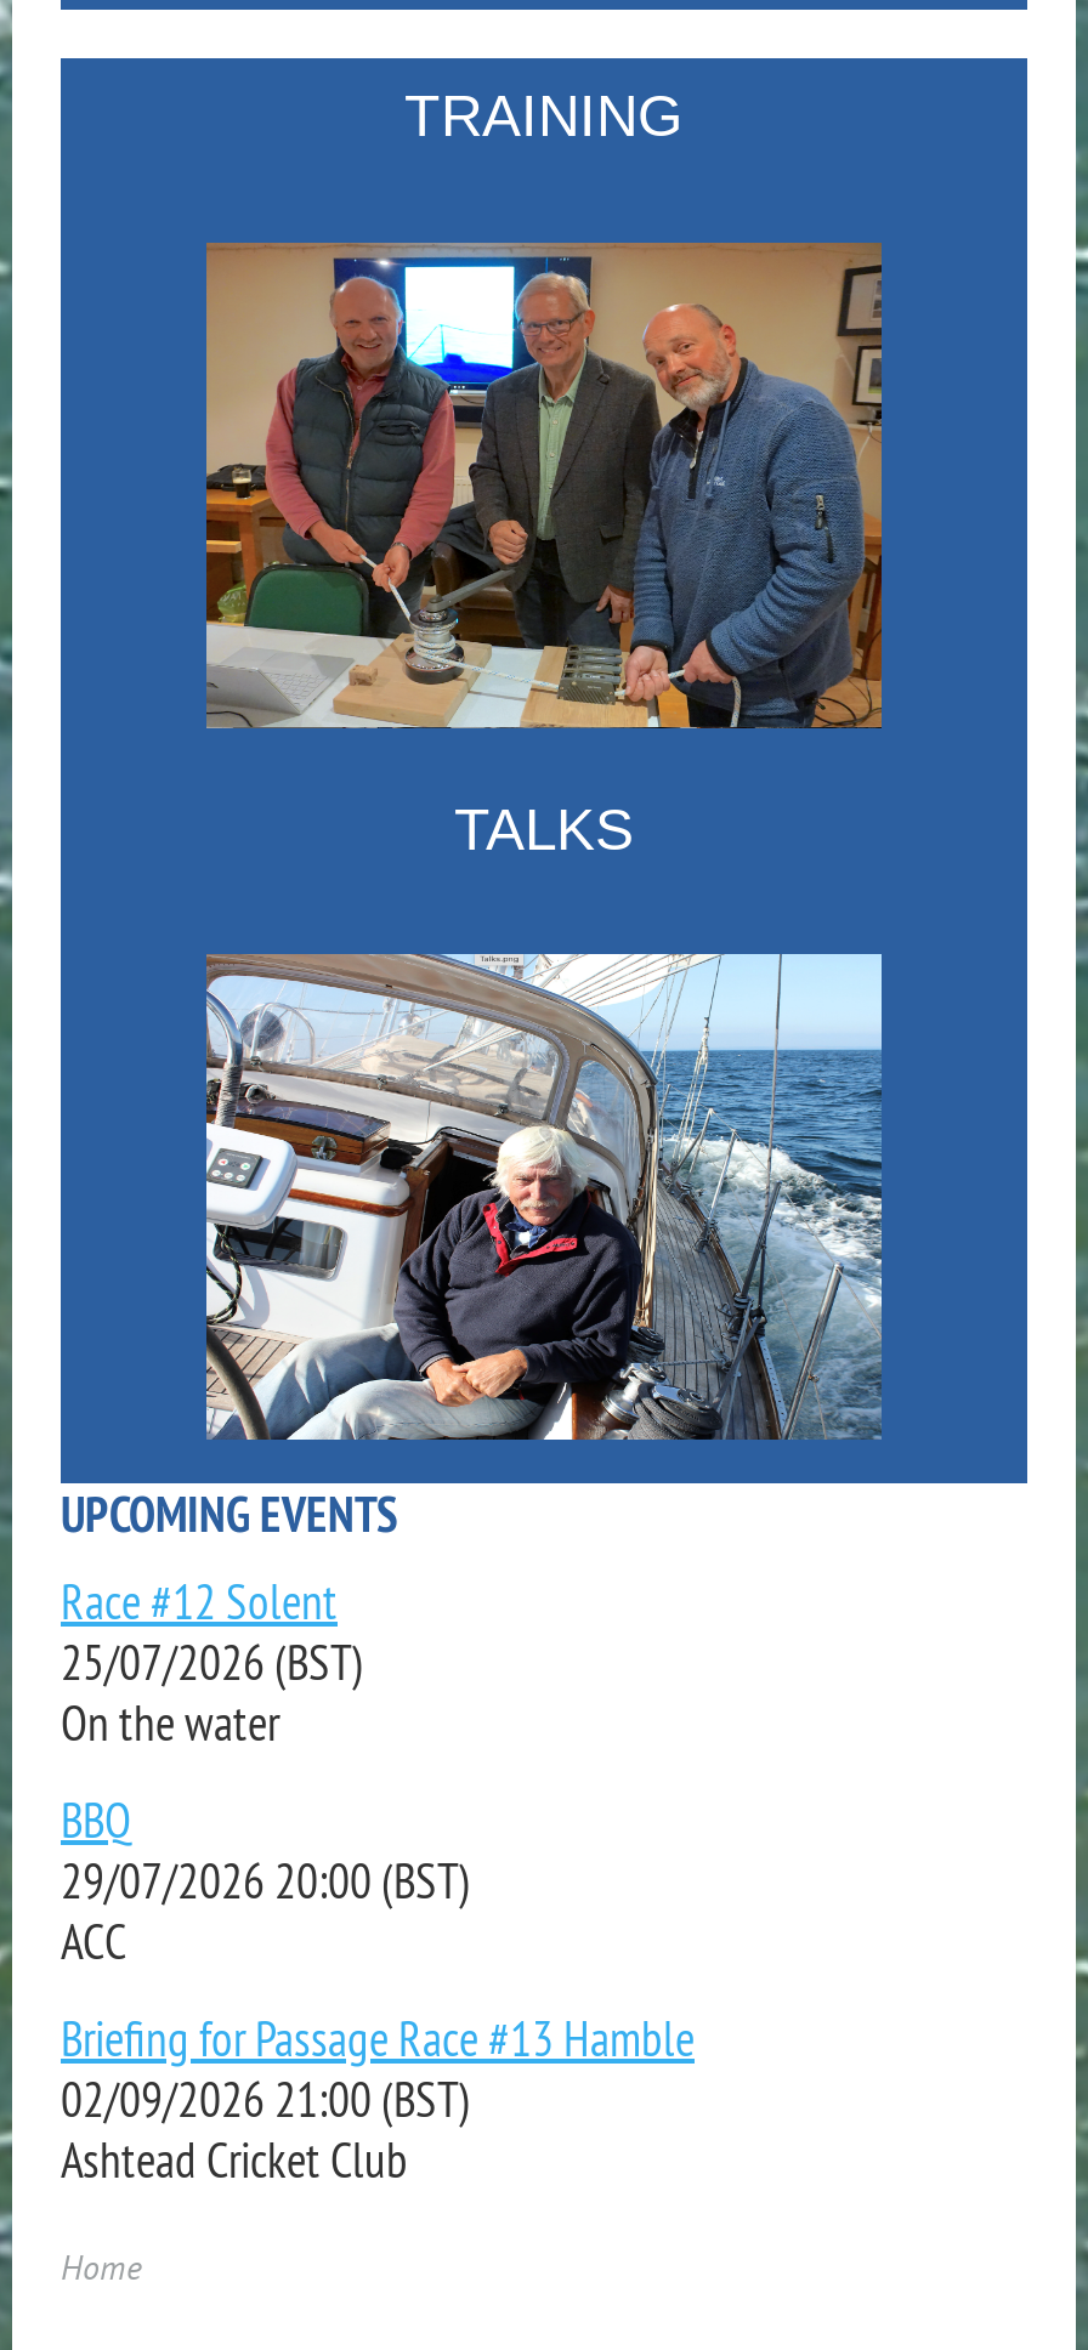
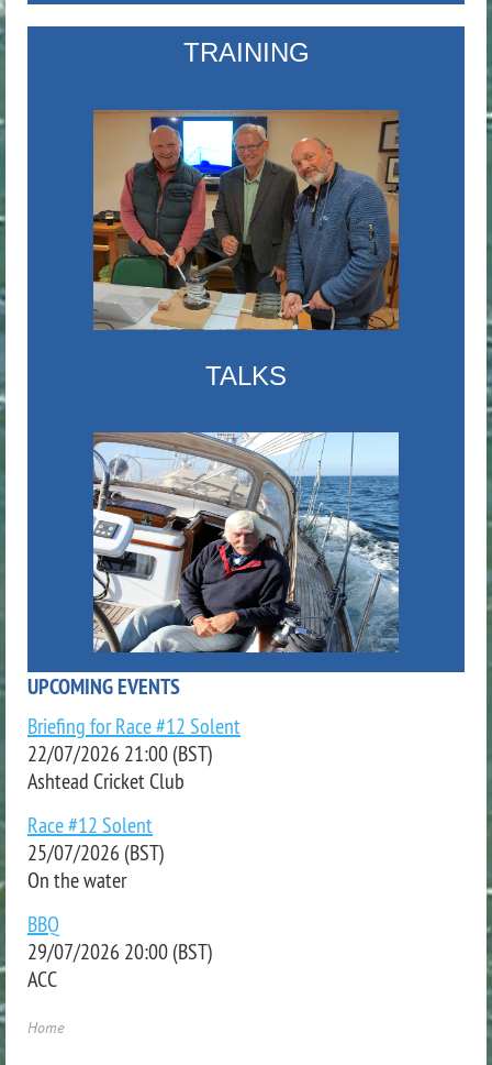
+ Briefing for Race #12 Solent
+ 22/07/2026 21:00 (BST)

moved down: Race #12 Solent | 25/07/2026 (BST) | On the water | 29/07/2026 20:00 (BST) | ACC

- Briefing for Passage Race #13 Hamble
- 02/09/2026 21:00 (BST)

moved up: Ashtead Cricket Club
